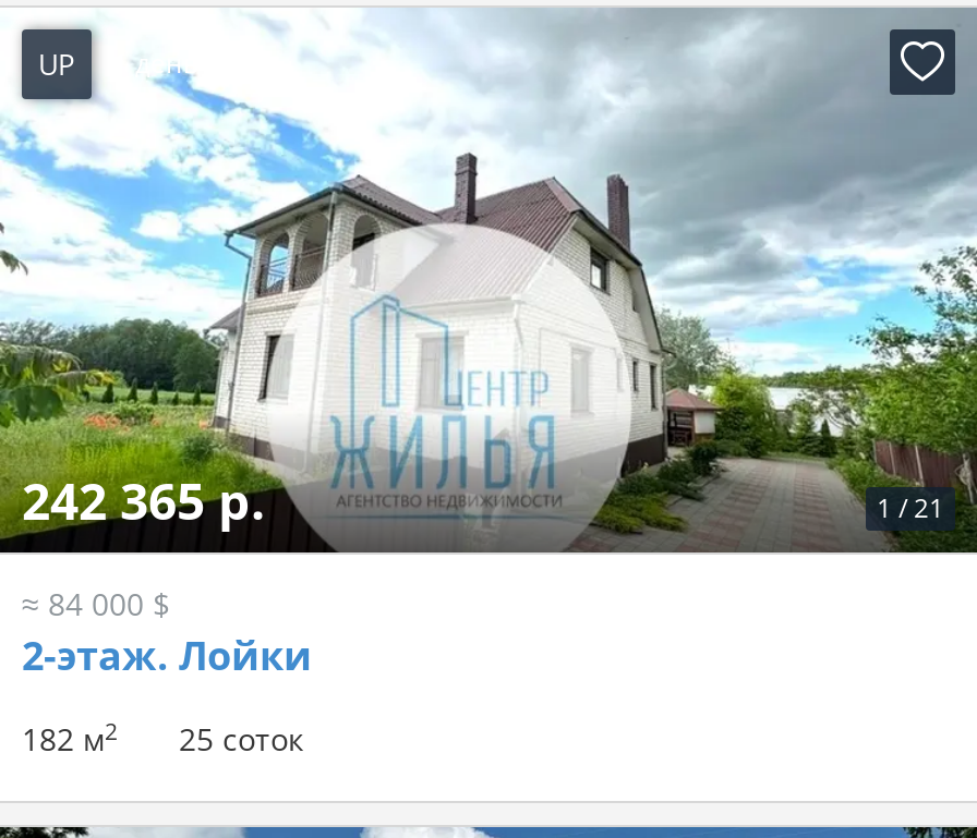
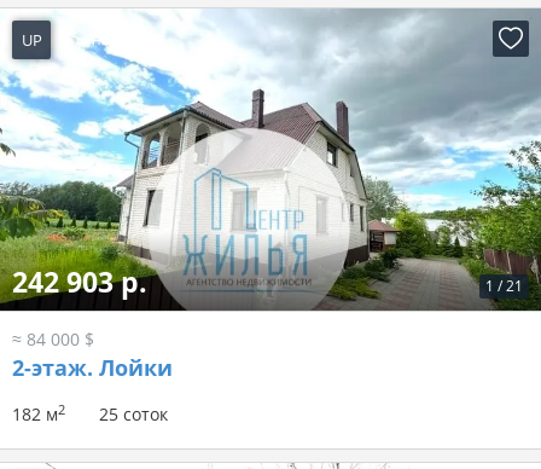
- 242 365 р.
+ 242 903 р.
